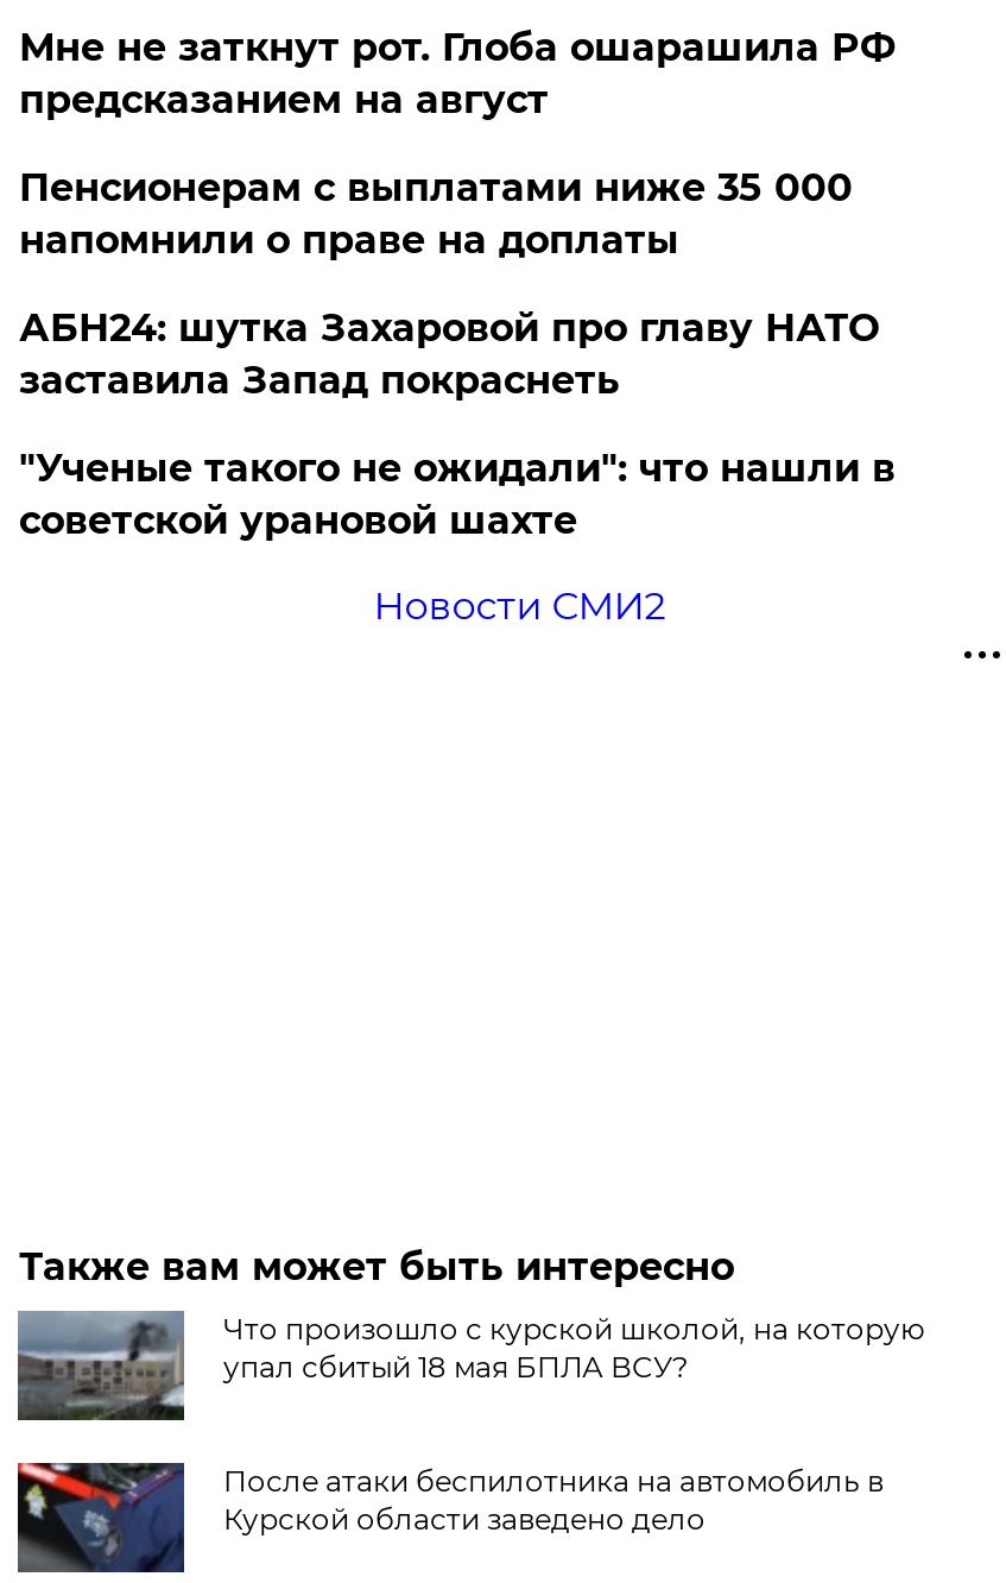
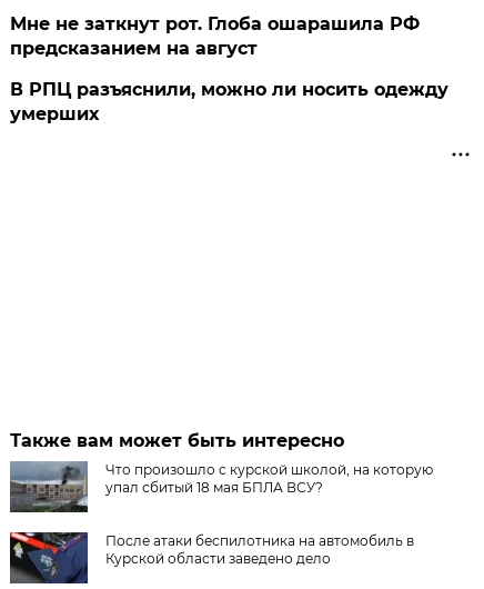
- Пенсионерам с выплатами ниже 35 000
- напомнили о праве на доплаты
- АБН24: шутка Захаровой про главу НАТО
- заставила Запад покраснеть
- "Ученые такого не ожидали": что нашли в
- советской урановой шахте
- Новости СМИ2
+ В РПЦ разъяснили, можно ли носить одежду
+ умерших
